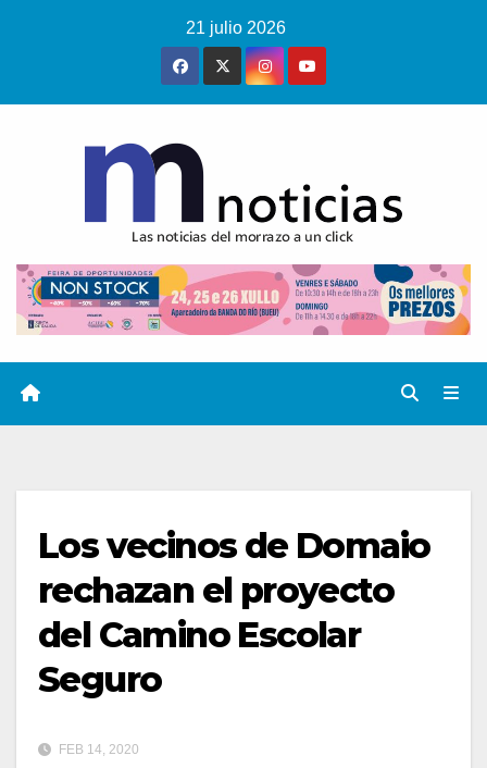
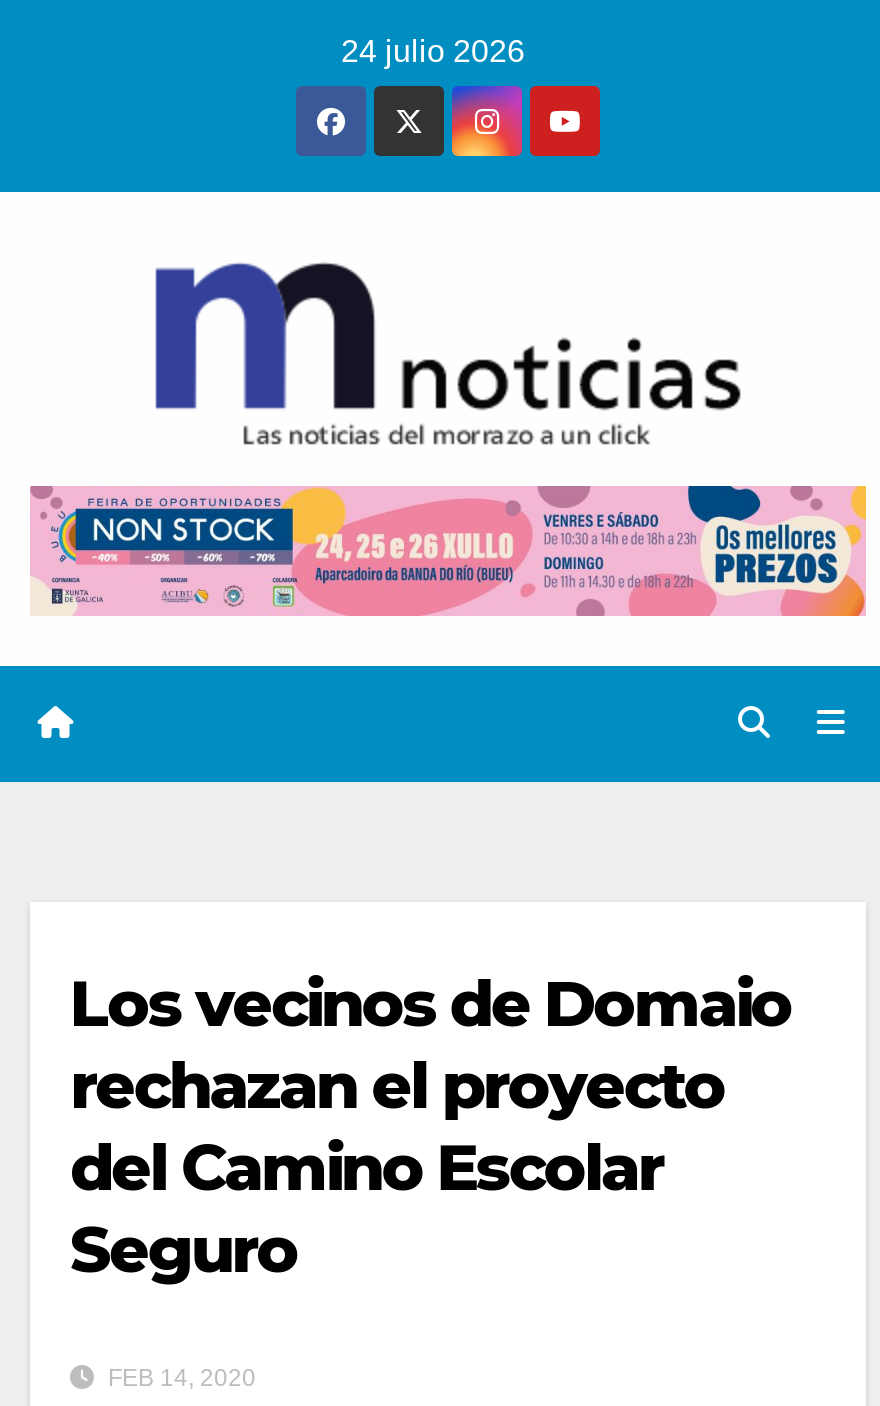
- 21 julio 2026
+ 24 julio 2026
